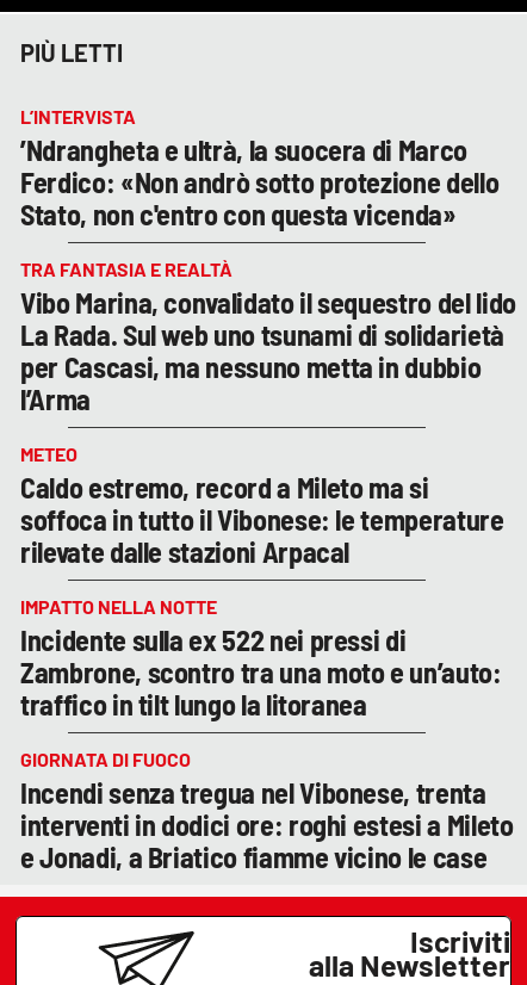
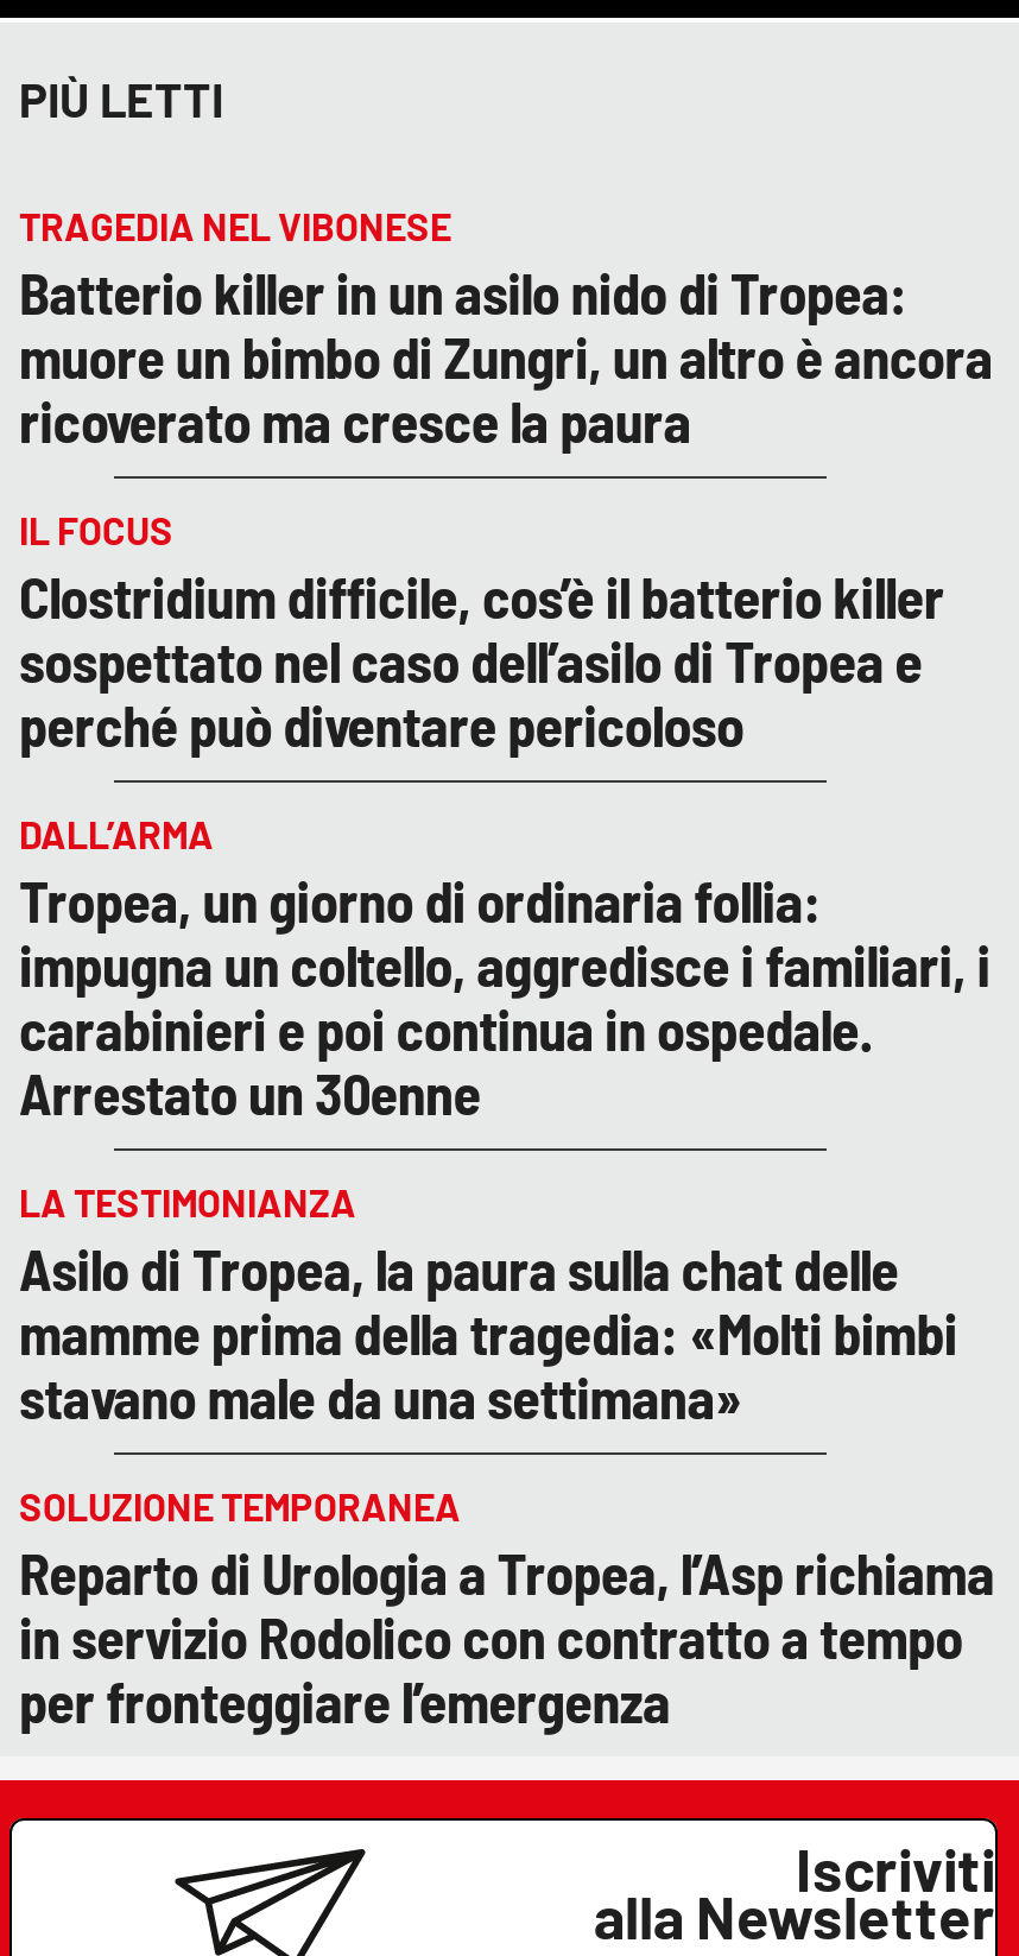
- L’INTERVISTA
- ’Ndrangheta e ultrà, la suocera di Marco
- Ferdico: «Non andrò sotto protezione dello
- Stato, non c'entro con questa vicenda»
+ TRAGEDIA NEL VIBONESE
+ Batterio killer in un asilo nido di Tropea:
+ muore un bimbo di Zungri, un altro è ancora
+ ricoverato ma cresce la paura

- TRA FANTASIA E REALTÀ
- Vibo Marina, convalidato il sequestro del lido
- La Rada. Sul web uno tsunami di solidarietà
- per Cascasi, ma nessuno metta in dubbio
- l’Arma
+ IL FOCUS
+ Clostridium difficile, cos’è il batterio killer
+ sospettato nel caso dell’asilo di Tropea e
+ perché può diventare pericoloso

- METEO
- Caldo estremo, record a Mileto ma si
- soffoca in tutto il Vibonese: le temperature
- rilevate dalle stazioni Arpacal
+ DALL’ARMA
+ Tropea, un giorno di ordinaria follia:
+ impugna un coltello, aggredisce i familiari, i
+ carabinieri e poi continua in ospedale.
+ Arrestato un 30enne

- IMPATTO NELLA NOTTE
- Incidente sulla ex 522 nei pressi di
- Zambrone, scontro tra una moto e un’auto:
- traffico in tilt lungo la litoranea
+ LA TESTIMONIANZA
+ Asilo di Tropea, la paura sulla chat delle
+ mamme prima della tragedia: «Molti bimbi
+ stavano male da una settimana»

- GIORNATA DI FUOCO
- Incendi senza tregua nel Vibonese, trenta
- interventi in dodici ore: roghi estesi a Mileto
- e Jonadi, a Briatico fiamme vicino le case
+ SOLUZIONE TEMPORANEA
+ Reparto di Urologia a Tropea, l’Asp richiama
+ in servizio Rodolico con contratto a tempo
+ per fronteggiare l’emergenza
